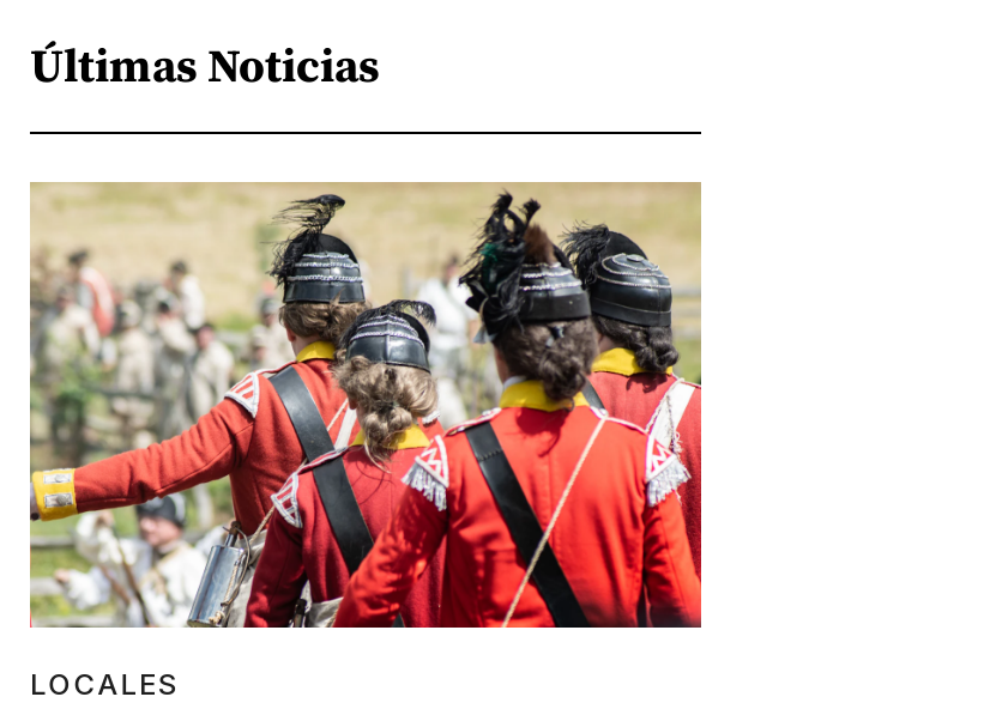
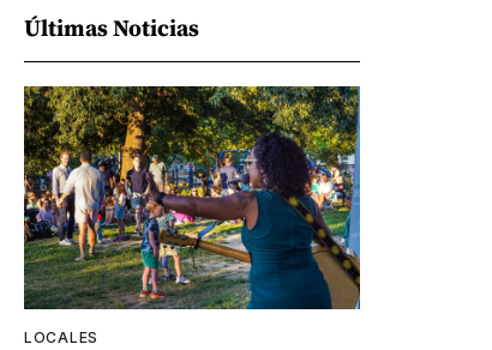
- [image]
+ [image]
